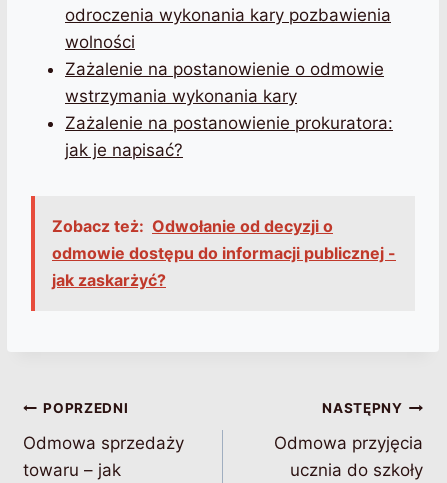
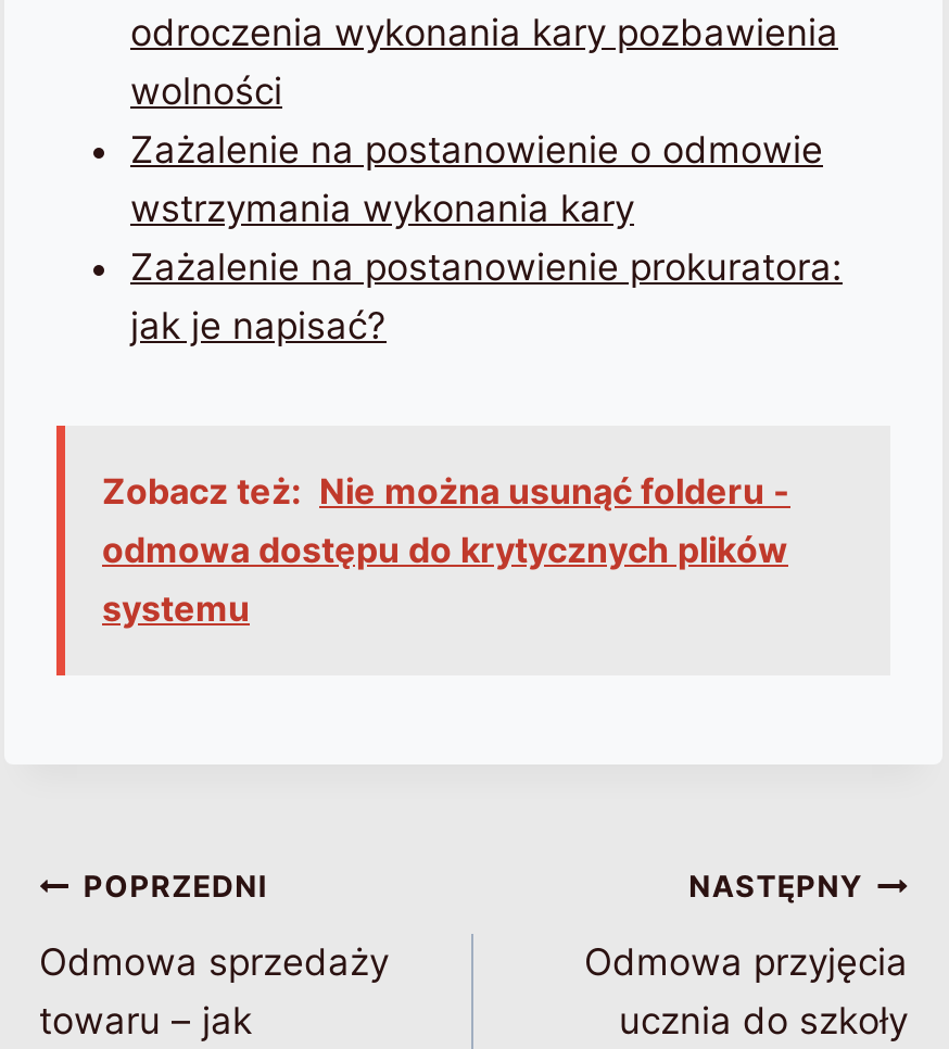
- Zobacz też: Odwołanie od decyzji o
- odmowie dostępu do informacji publicznej -
- jak zaskarżyć?
+ Zobacz też: Nie można usunąć folderu -
+ odmowa dostępu do krytycznych plików
+ systemu
